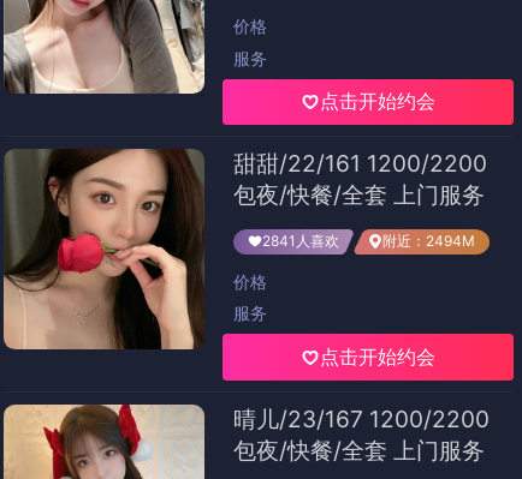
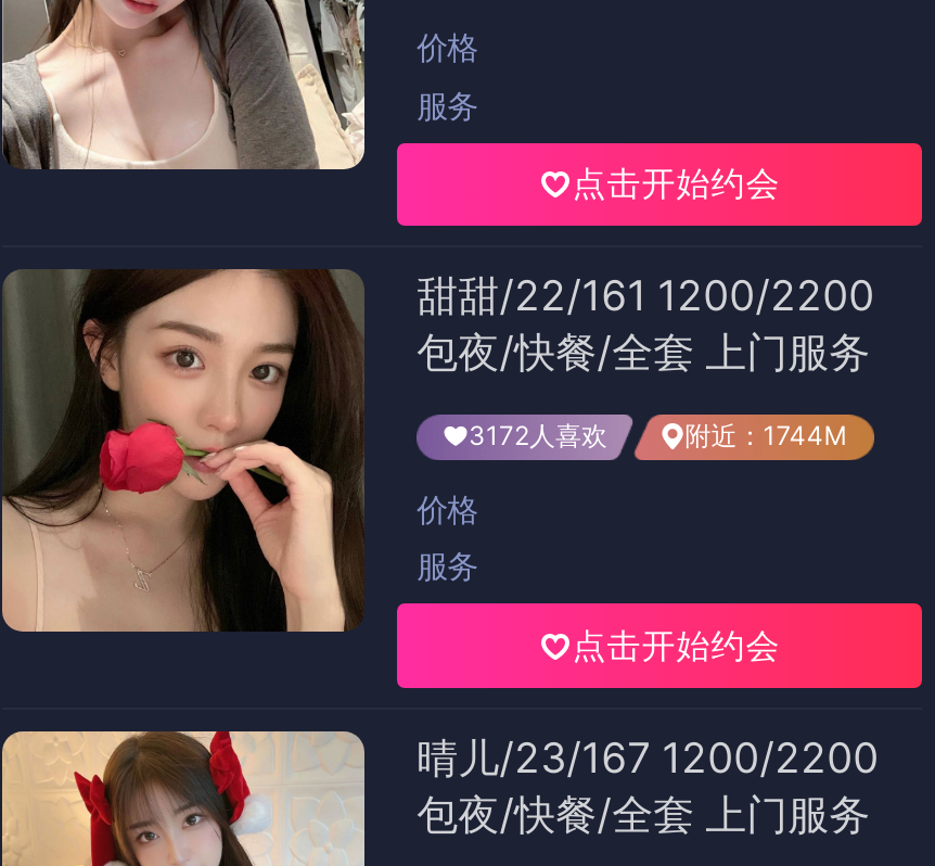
- 2841人喜欢
+ 3172人喜欢

- 附近：2494M
+ 附近：1744M
